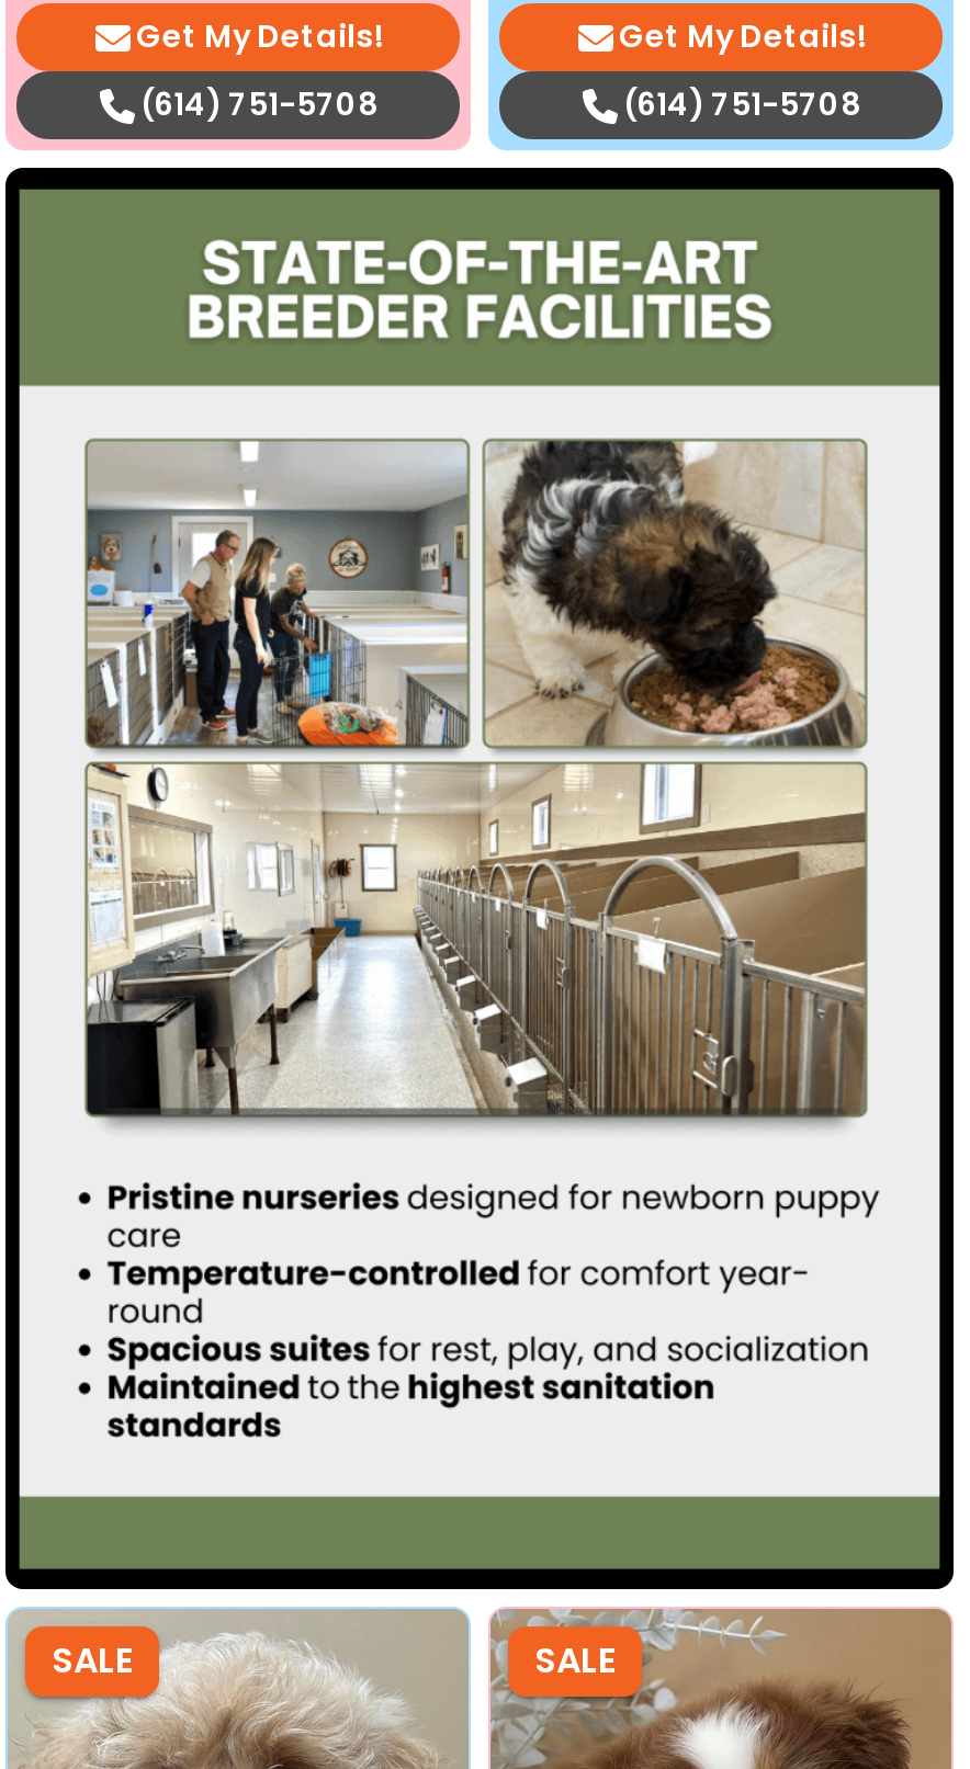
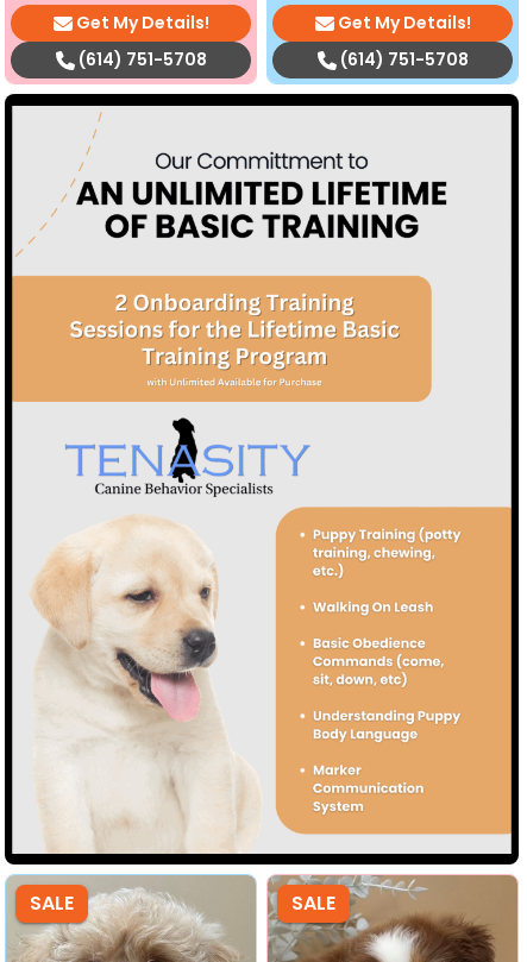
- [image]
+ [image]
